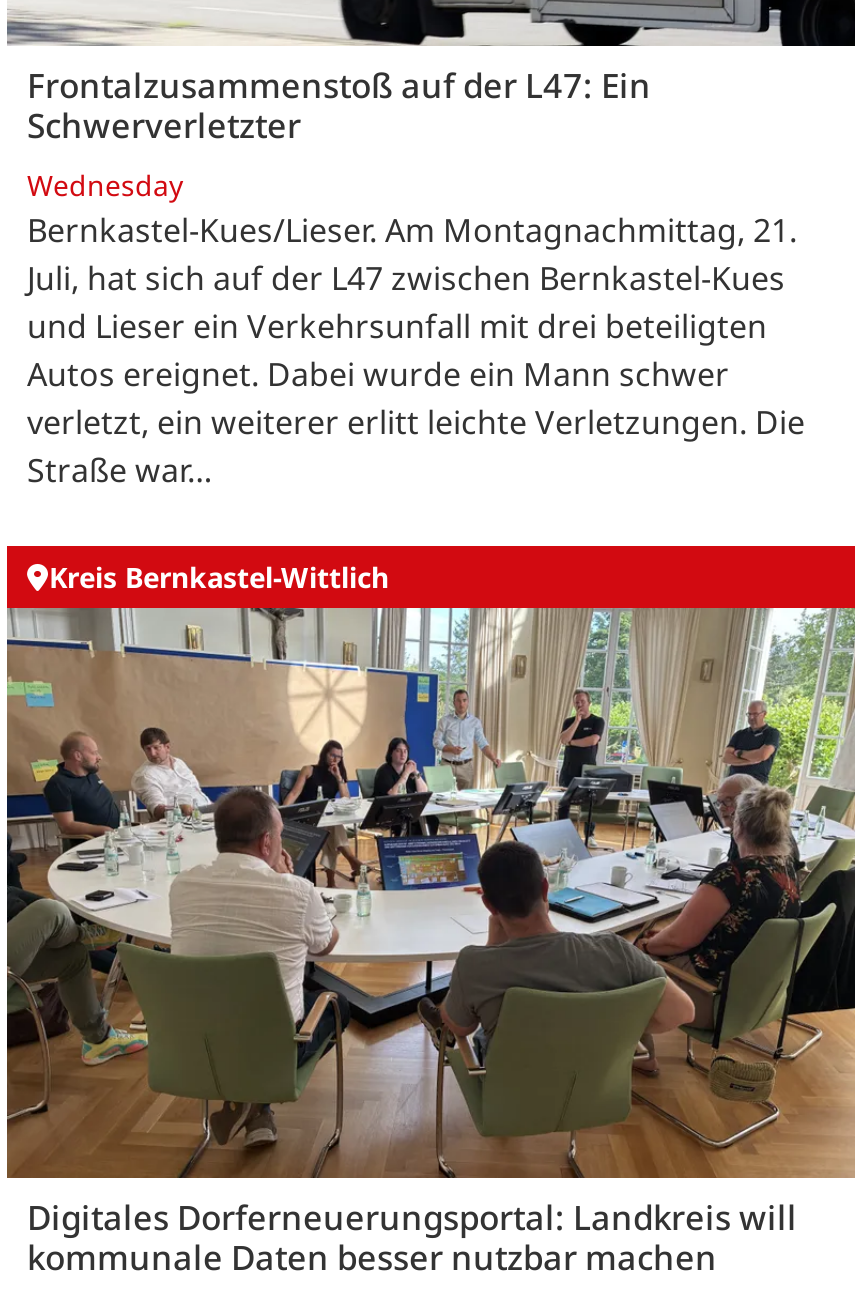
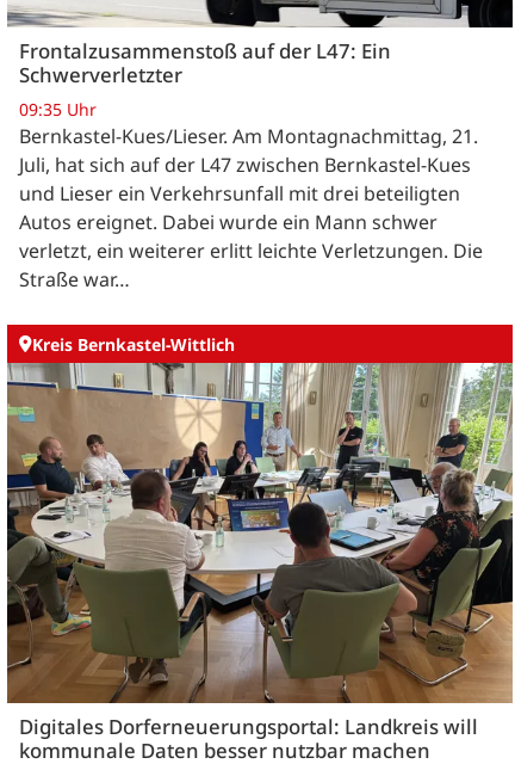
- Wednesday
+ 09:35 Uhr
